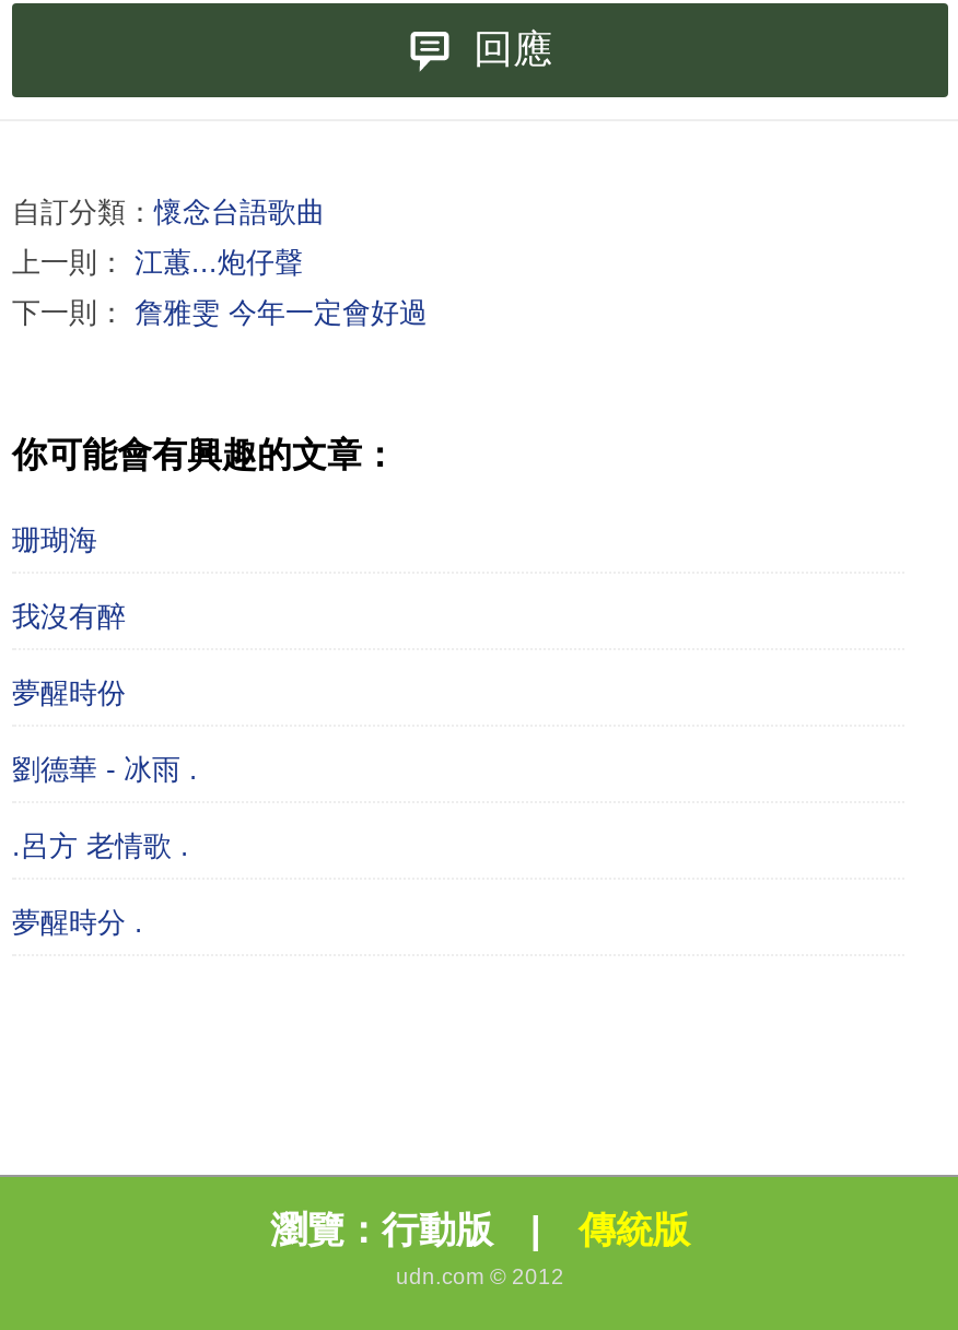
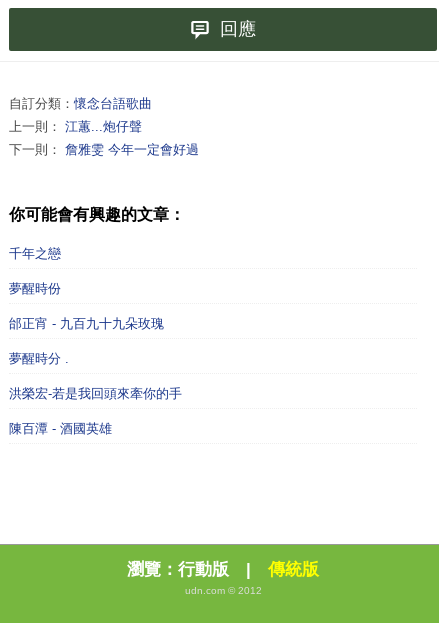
- 珊瑚海
- 我沒有醉
+ 千年之戀

moved up: 夢醒時份

- 劉德華 - 冰雨 .
- .呂方 老情歌 .
+ 邰正宵 - 九百九十九朵玫瑰

moved up: 夢醒時分 .

+ 洪榮宏-若是我回頭來牽你的手
+ 陳百潭 - 酒國英雄
